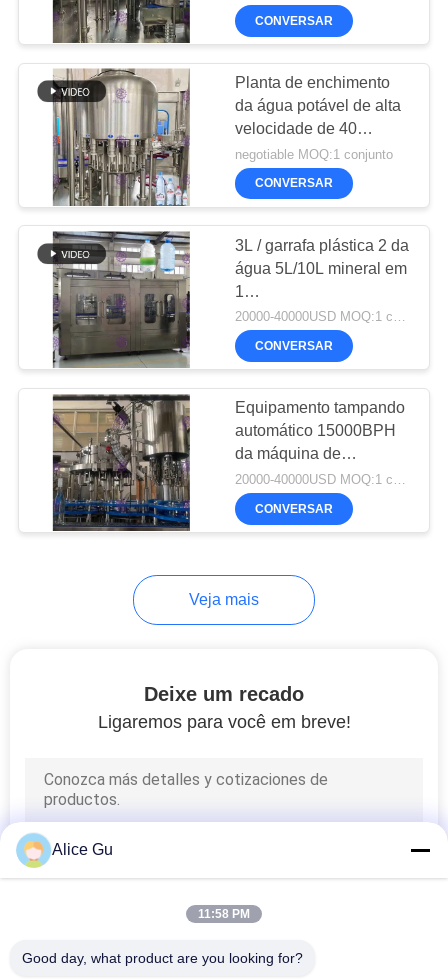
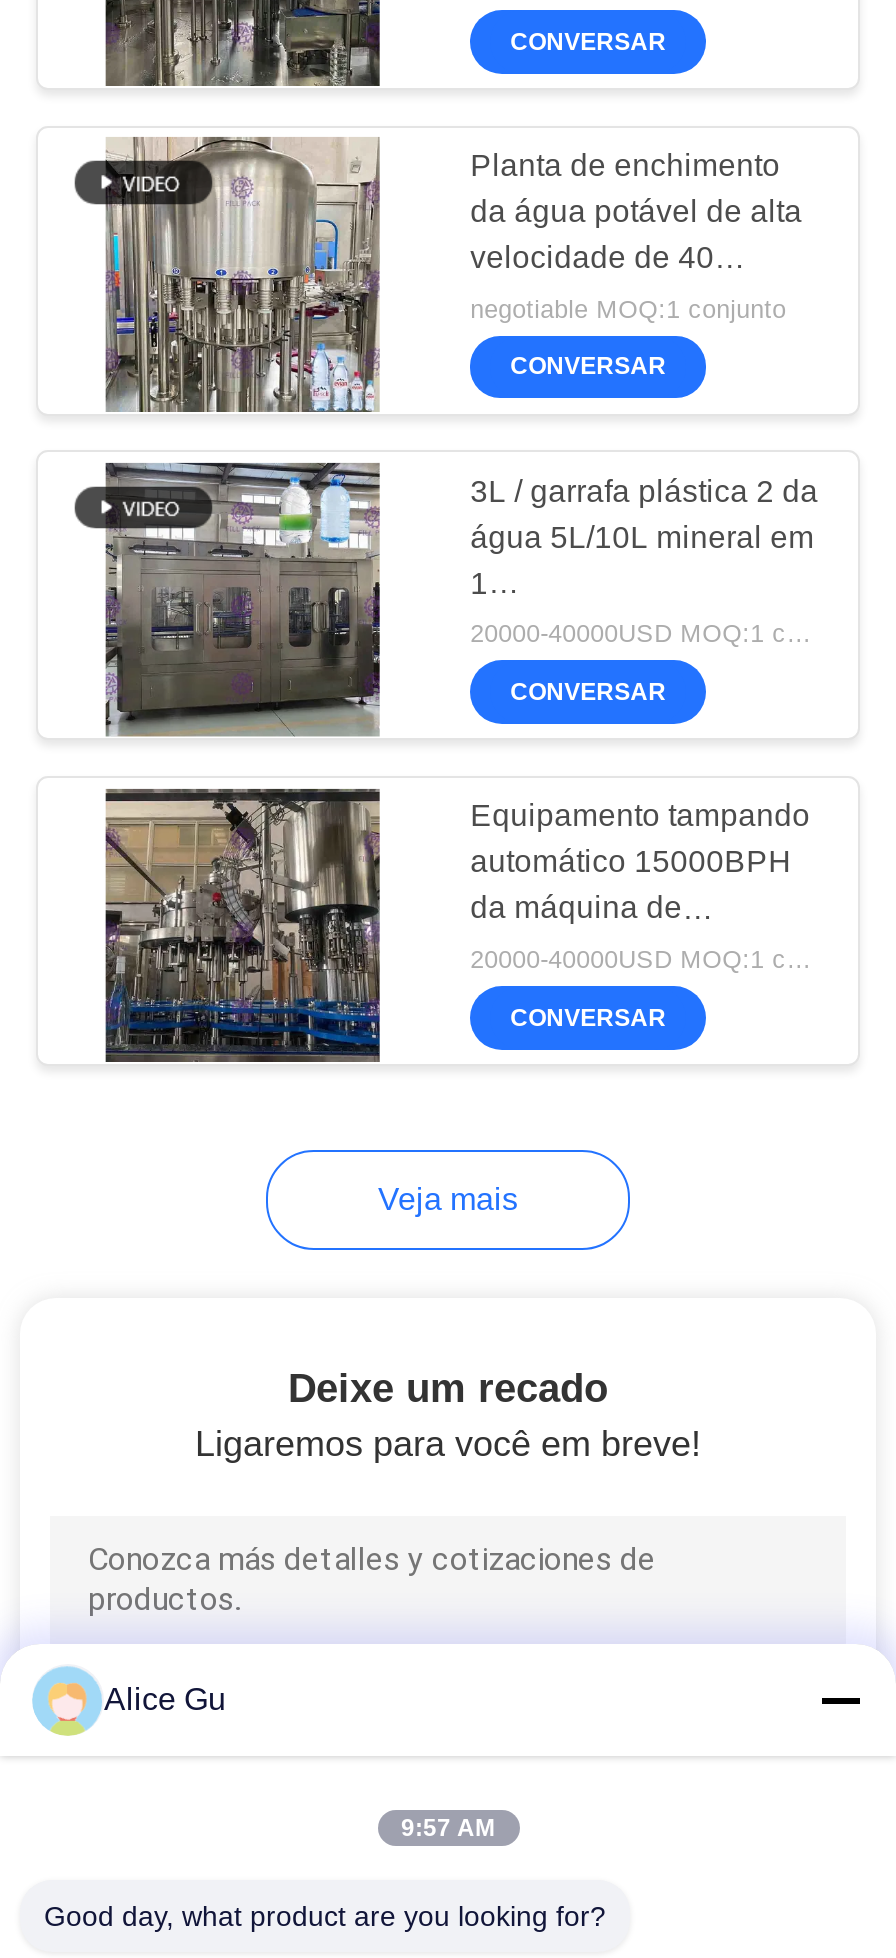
- 11:58 PM
+ 9:57 AM
